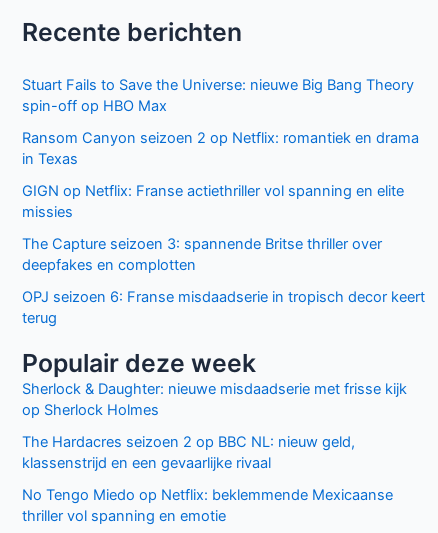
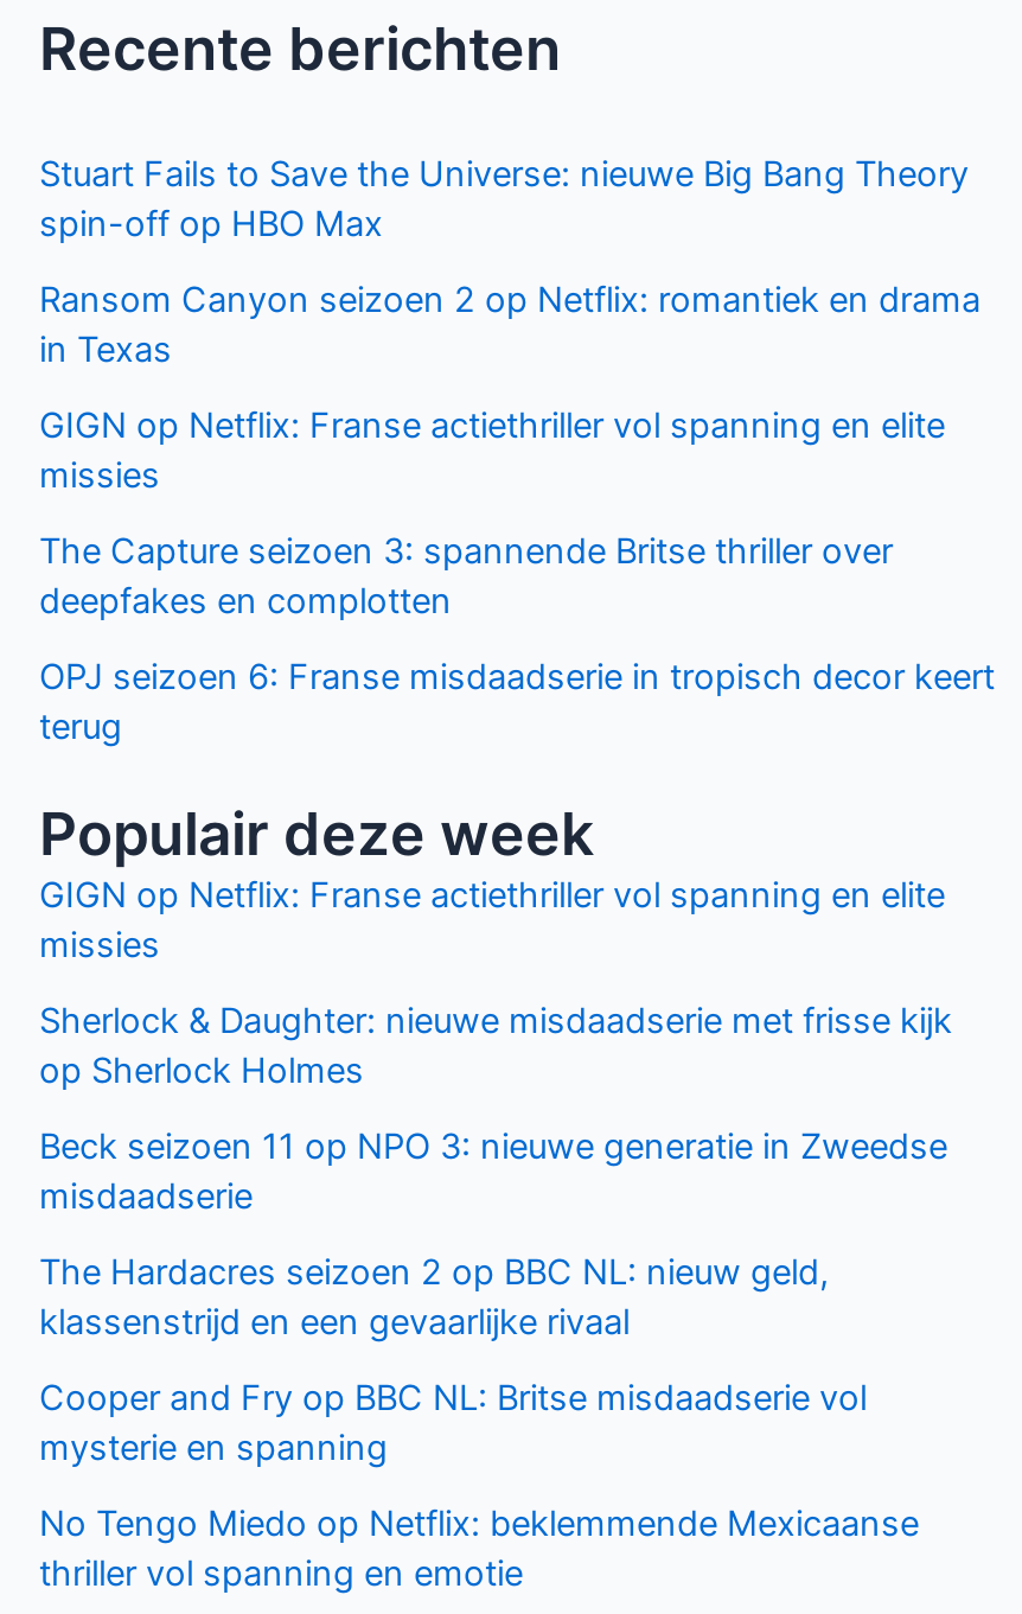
+ GIGN op Netflix: Franse actiethriller vol spanning en elite
+ missies

+ Beck seizoen 11 op NPO 3: nieuwe generatie in Zweedse
+ misdaadserie

+ Cooper and Fry op BBC NL: Britse misdaadserie vol
+ mysterie en spanning
